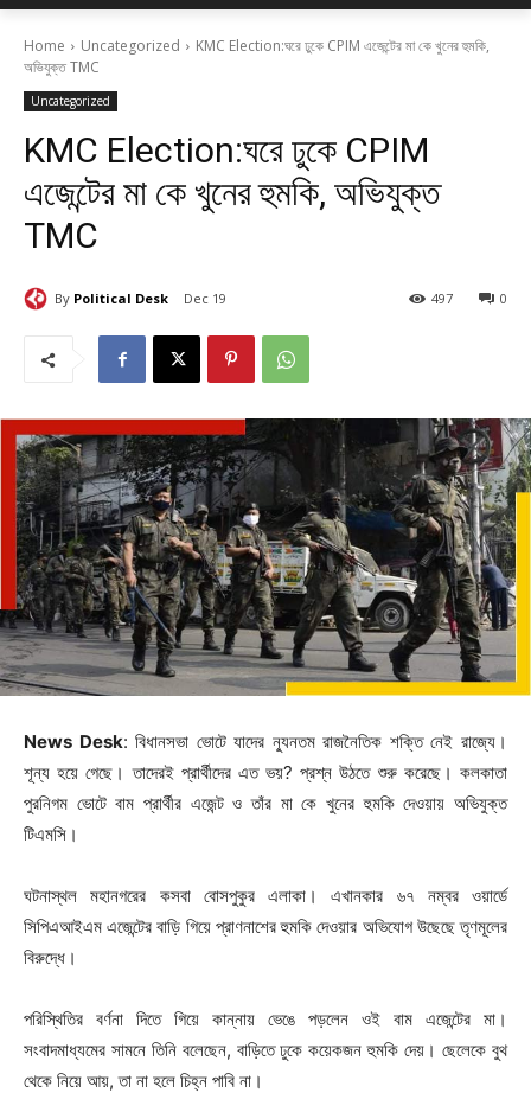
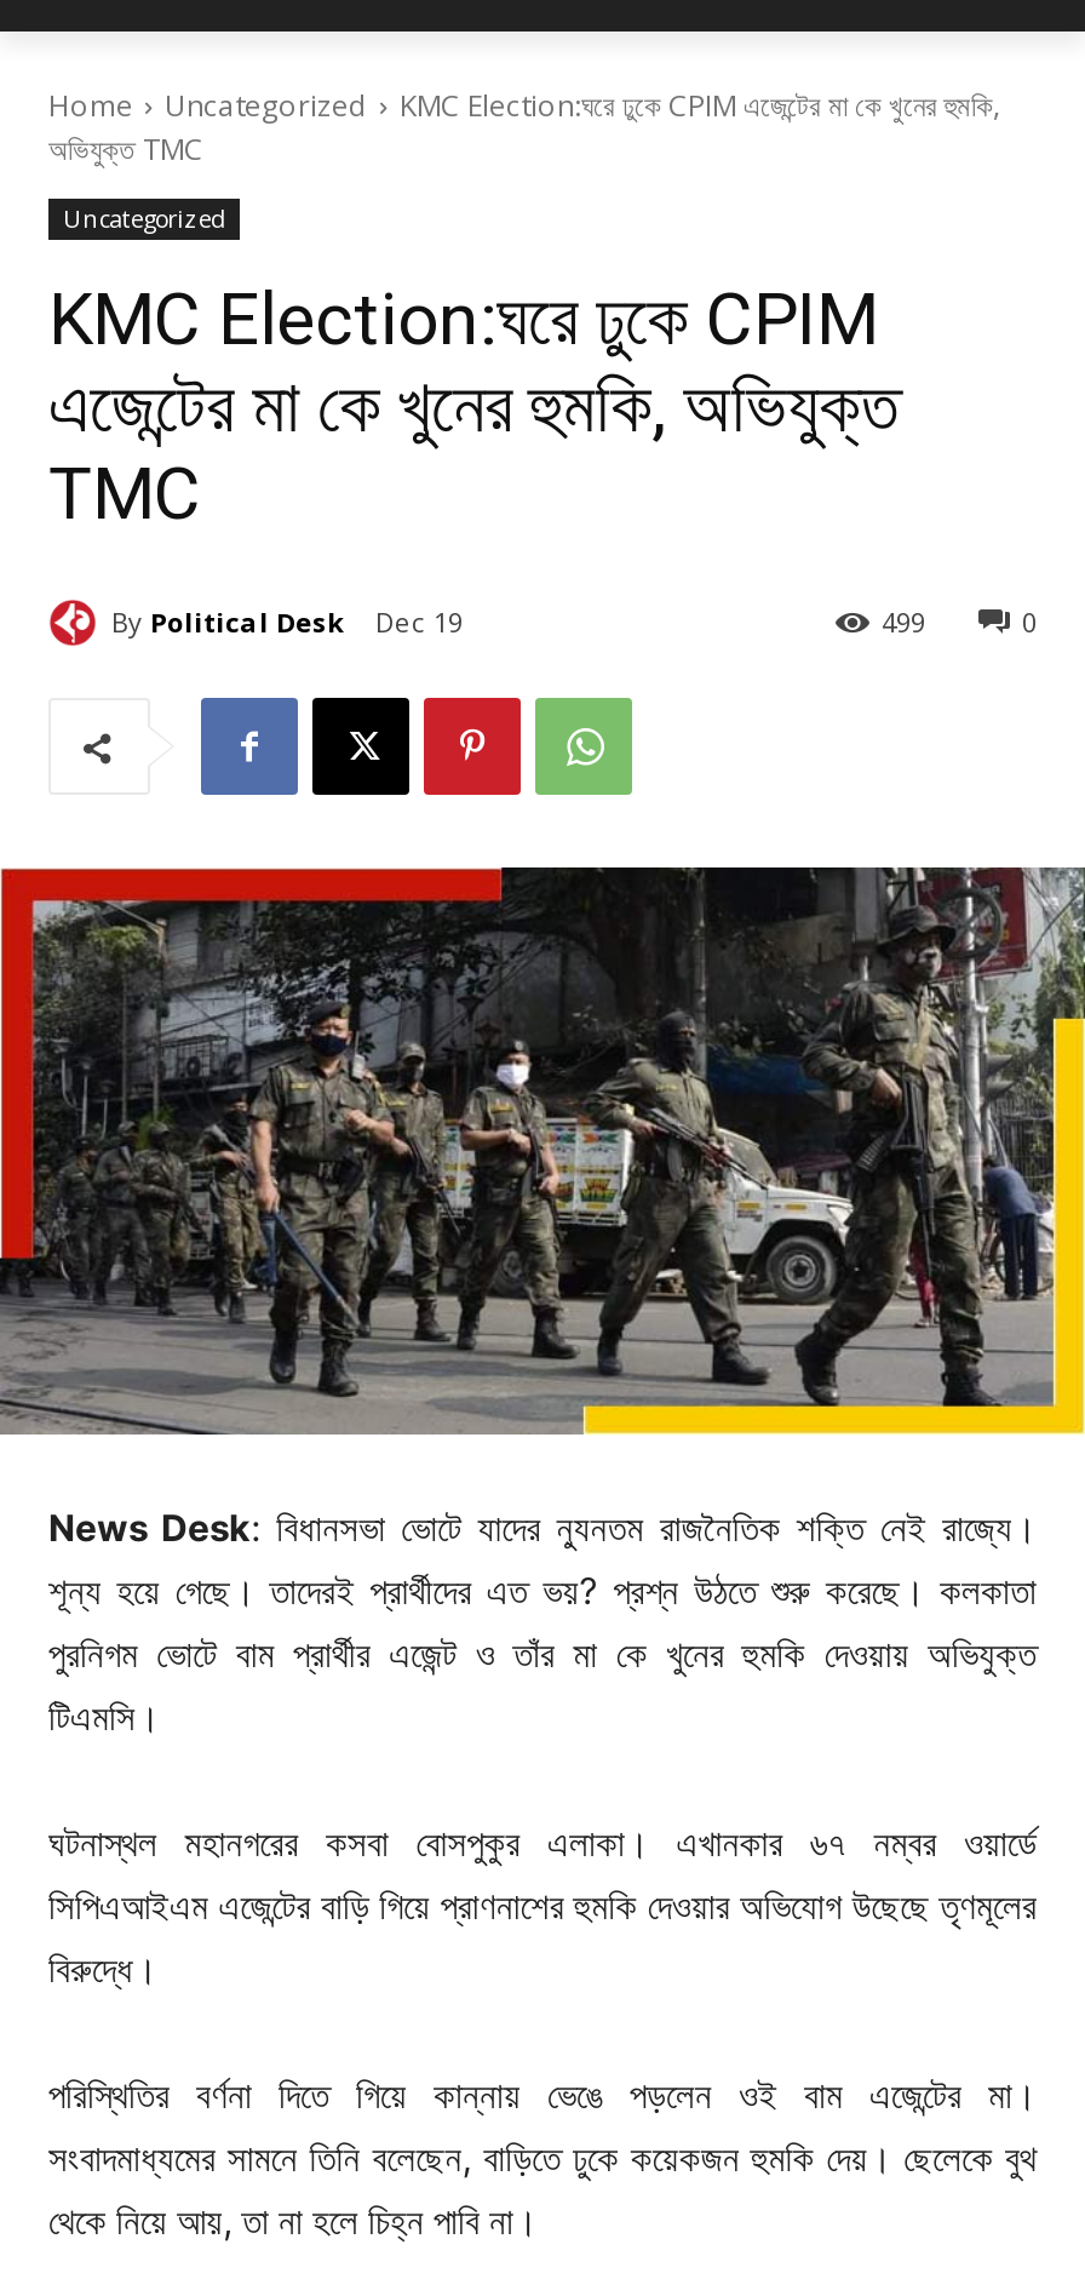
- 497
+ 499
